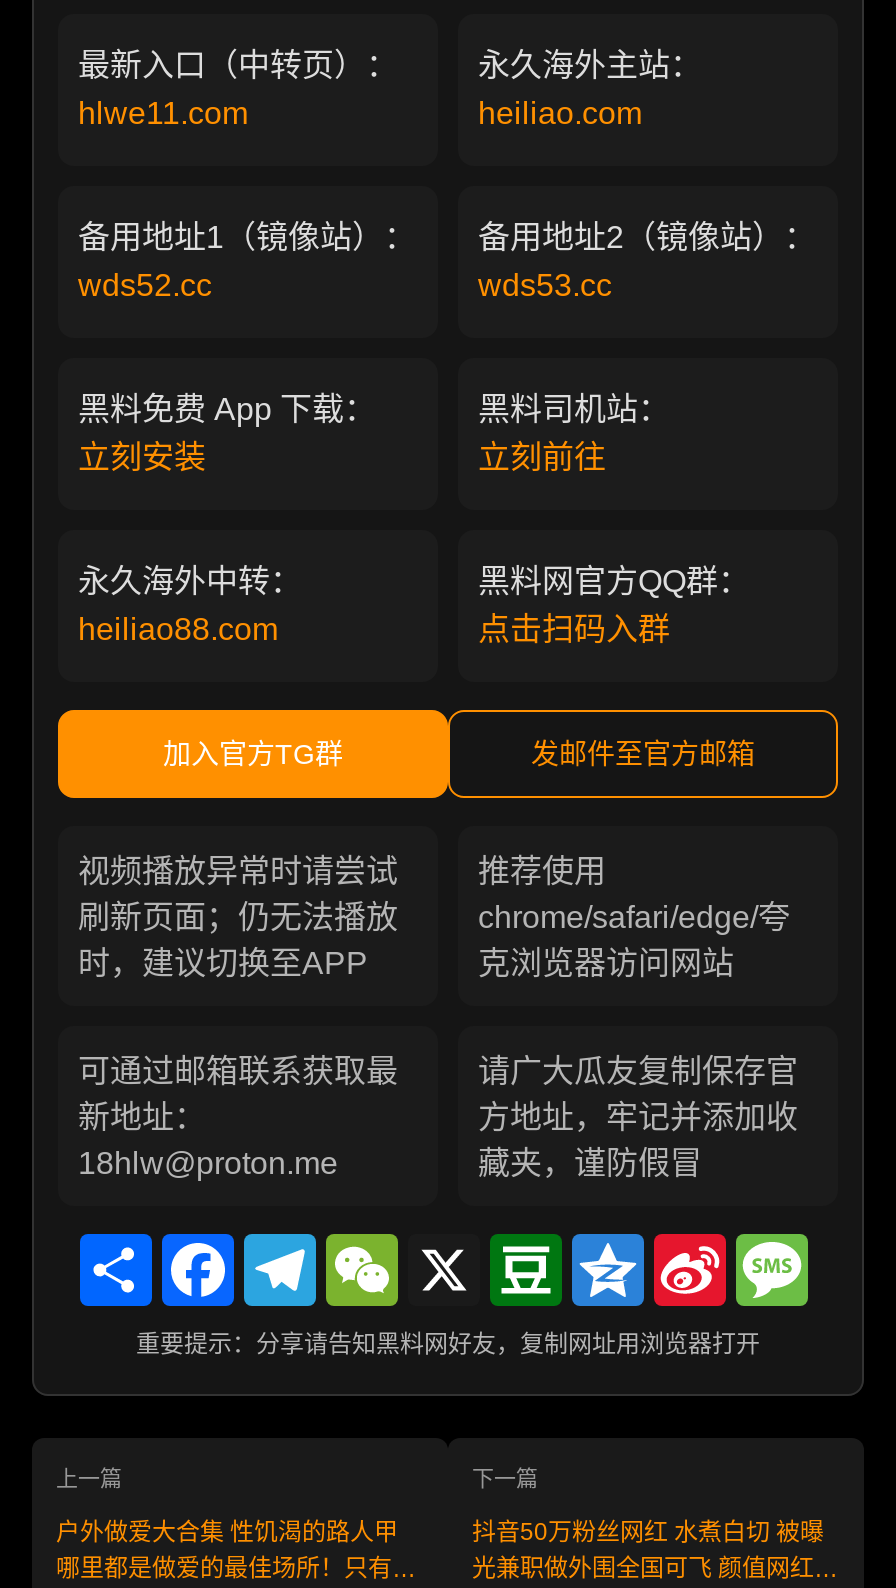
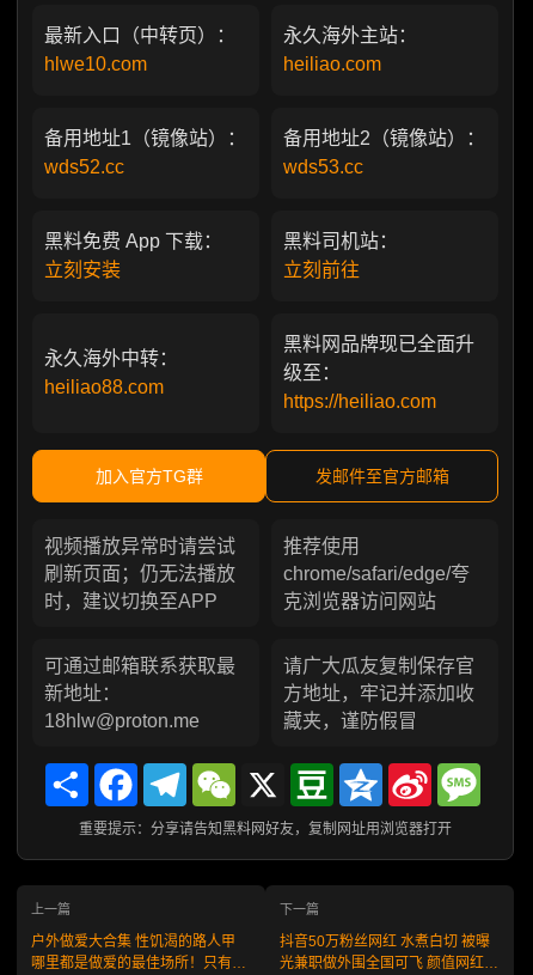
- hlwe11.com
+ hlwe10.com

- 黑料网官方QQ群：
- 点击扫码入群
+ 黑料网品牌现已全面升
+ 级至：
+ https://heiliao.com
